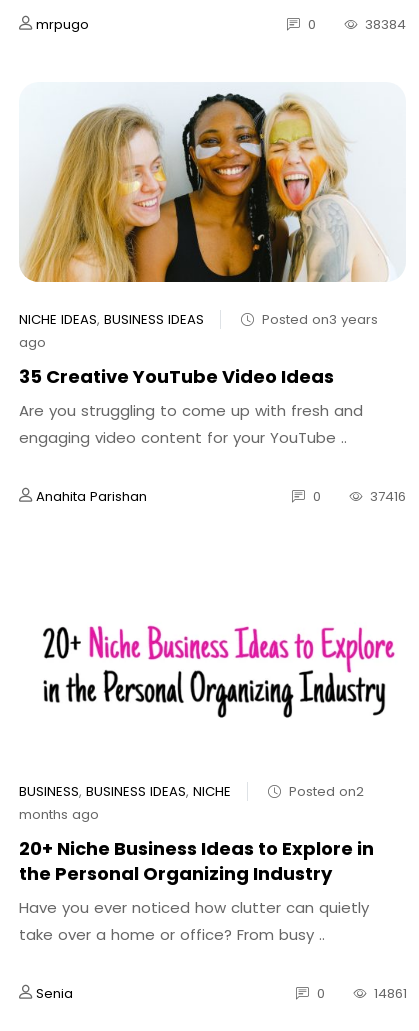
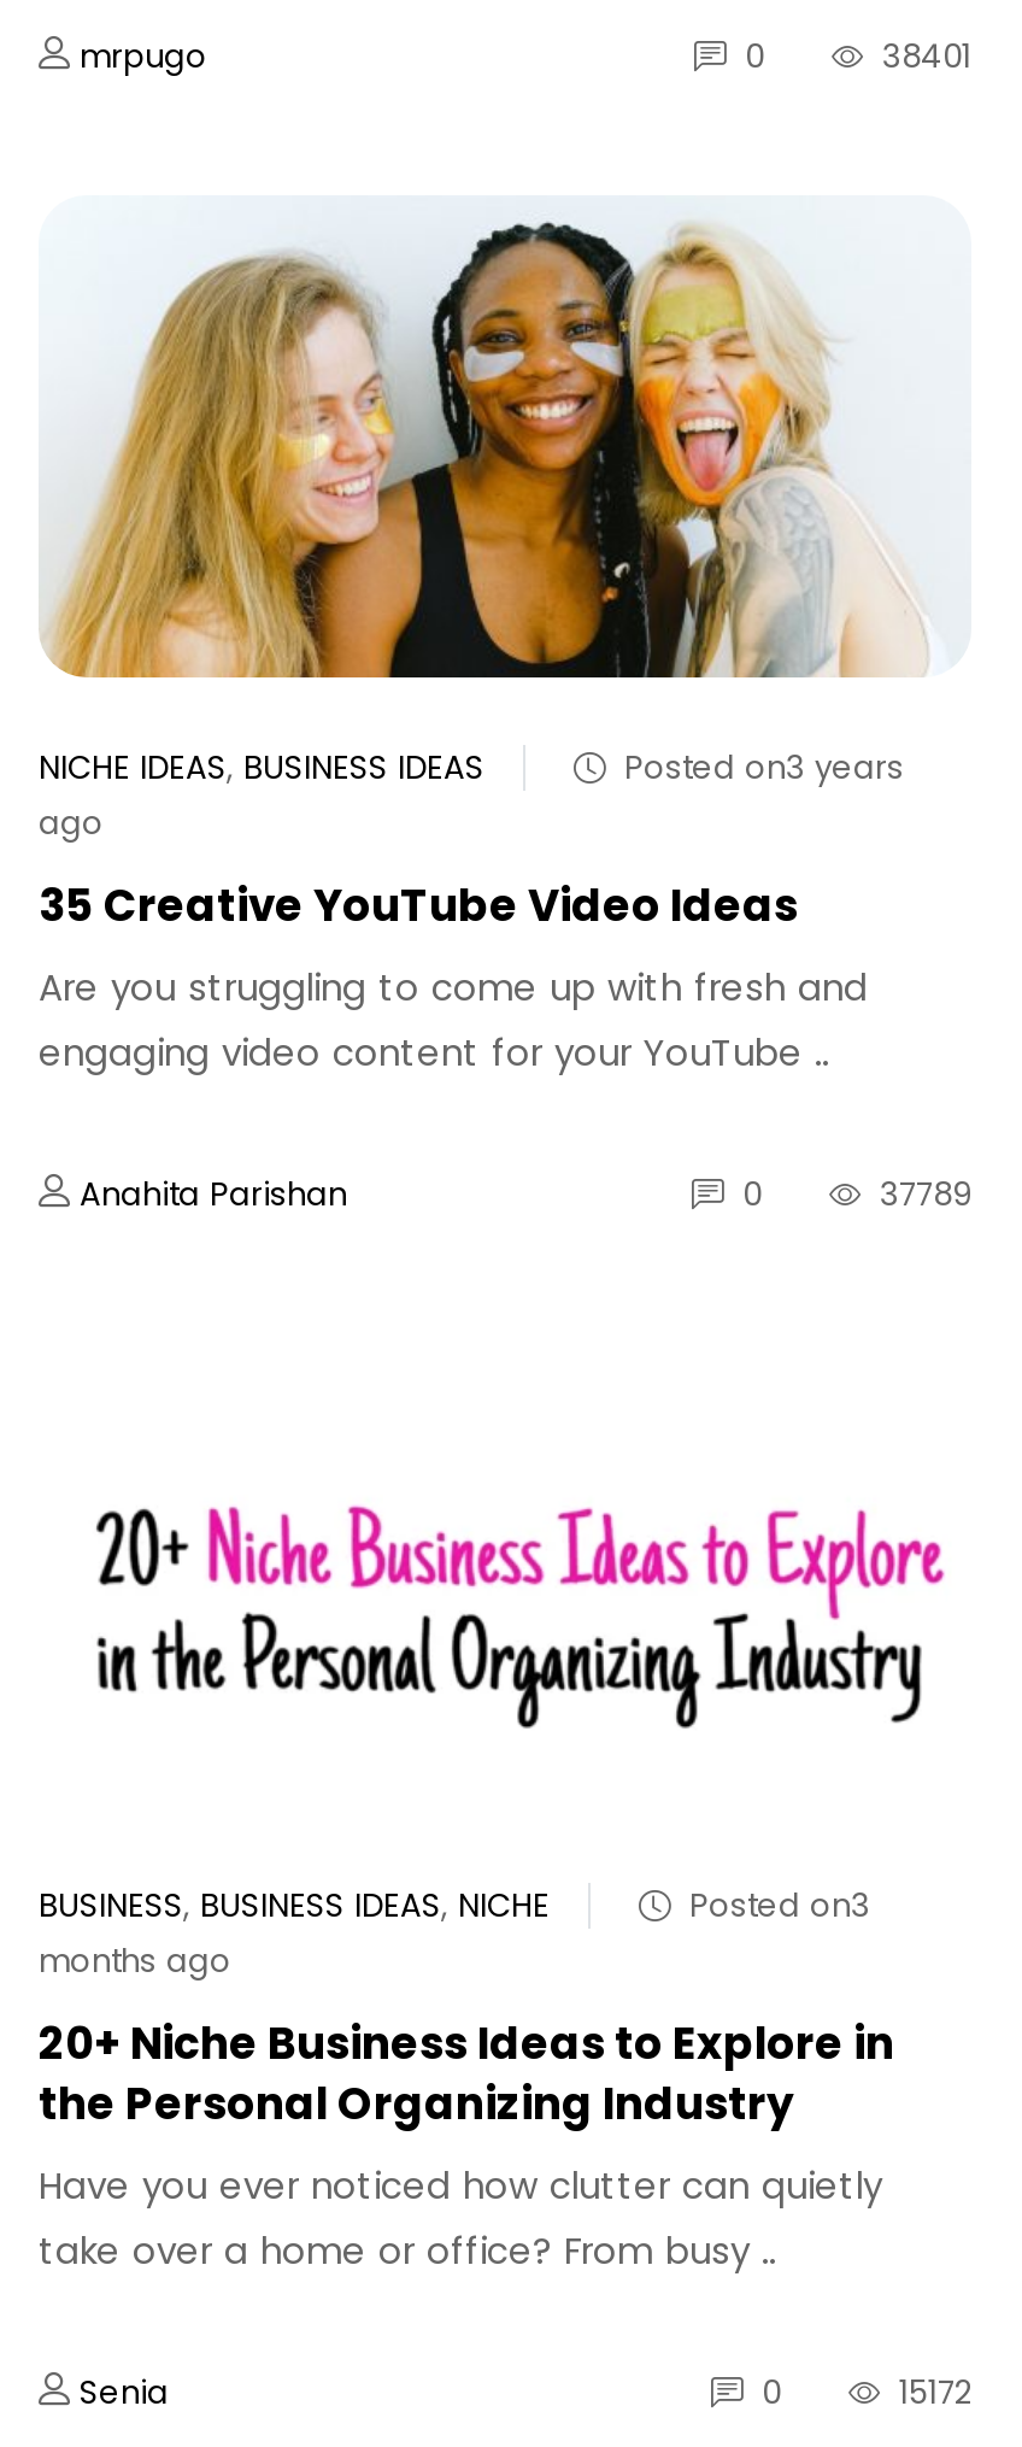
- 38384
+ 38401

- 37416
+ 37789

- Posted on2
+ Posted on3

- 14861
+ 15172
